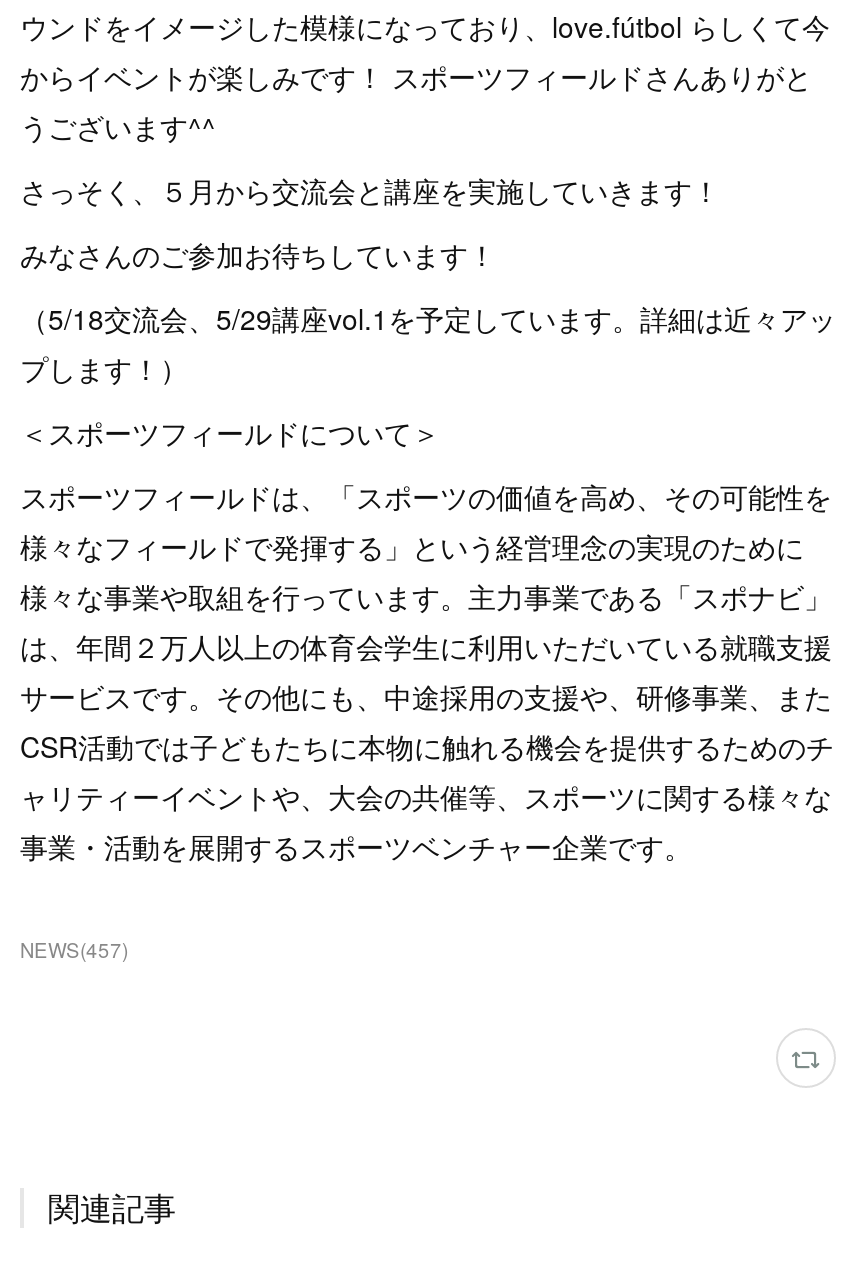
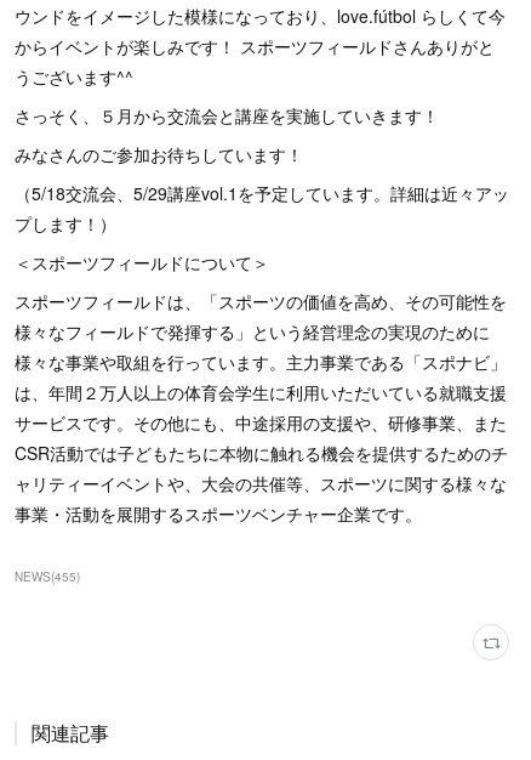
- NEWS(457)
+ NEWS(455)
